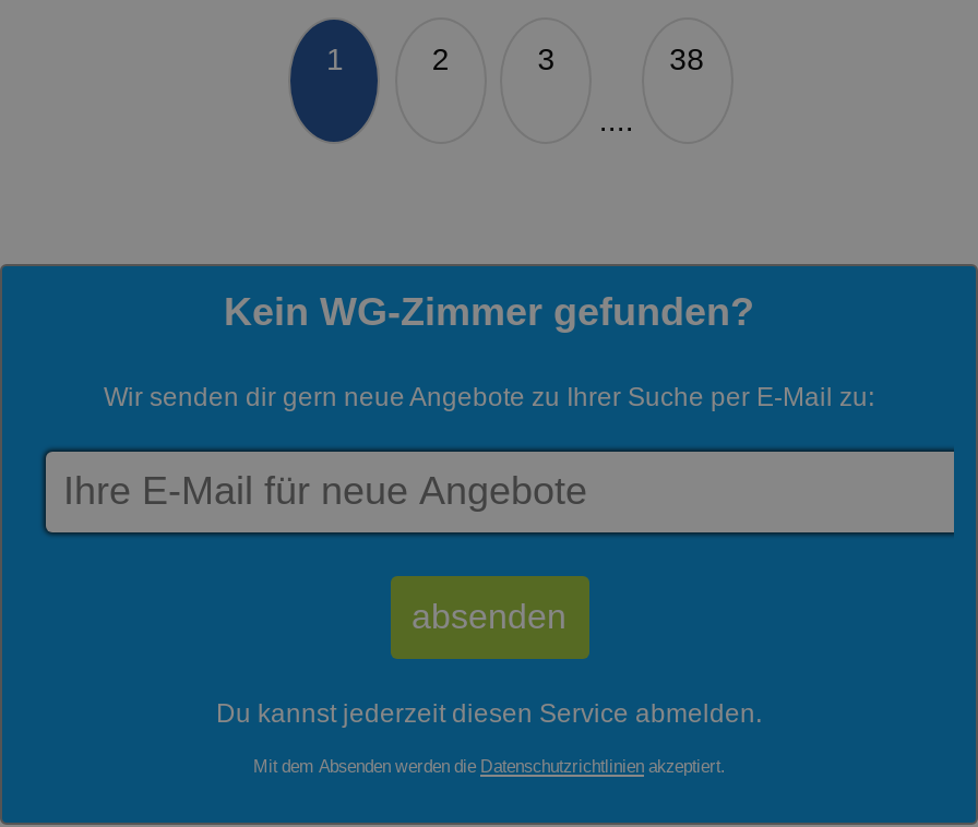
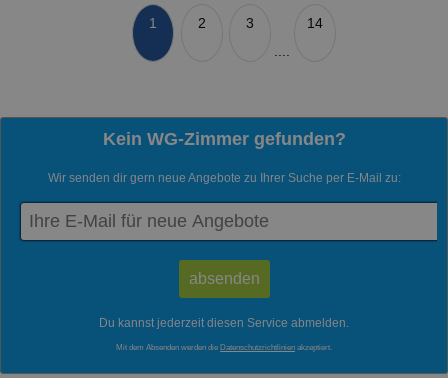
- 38
+ 14
